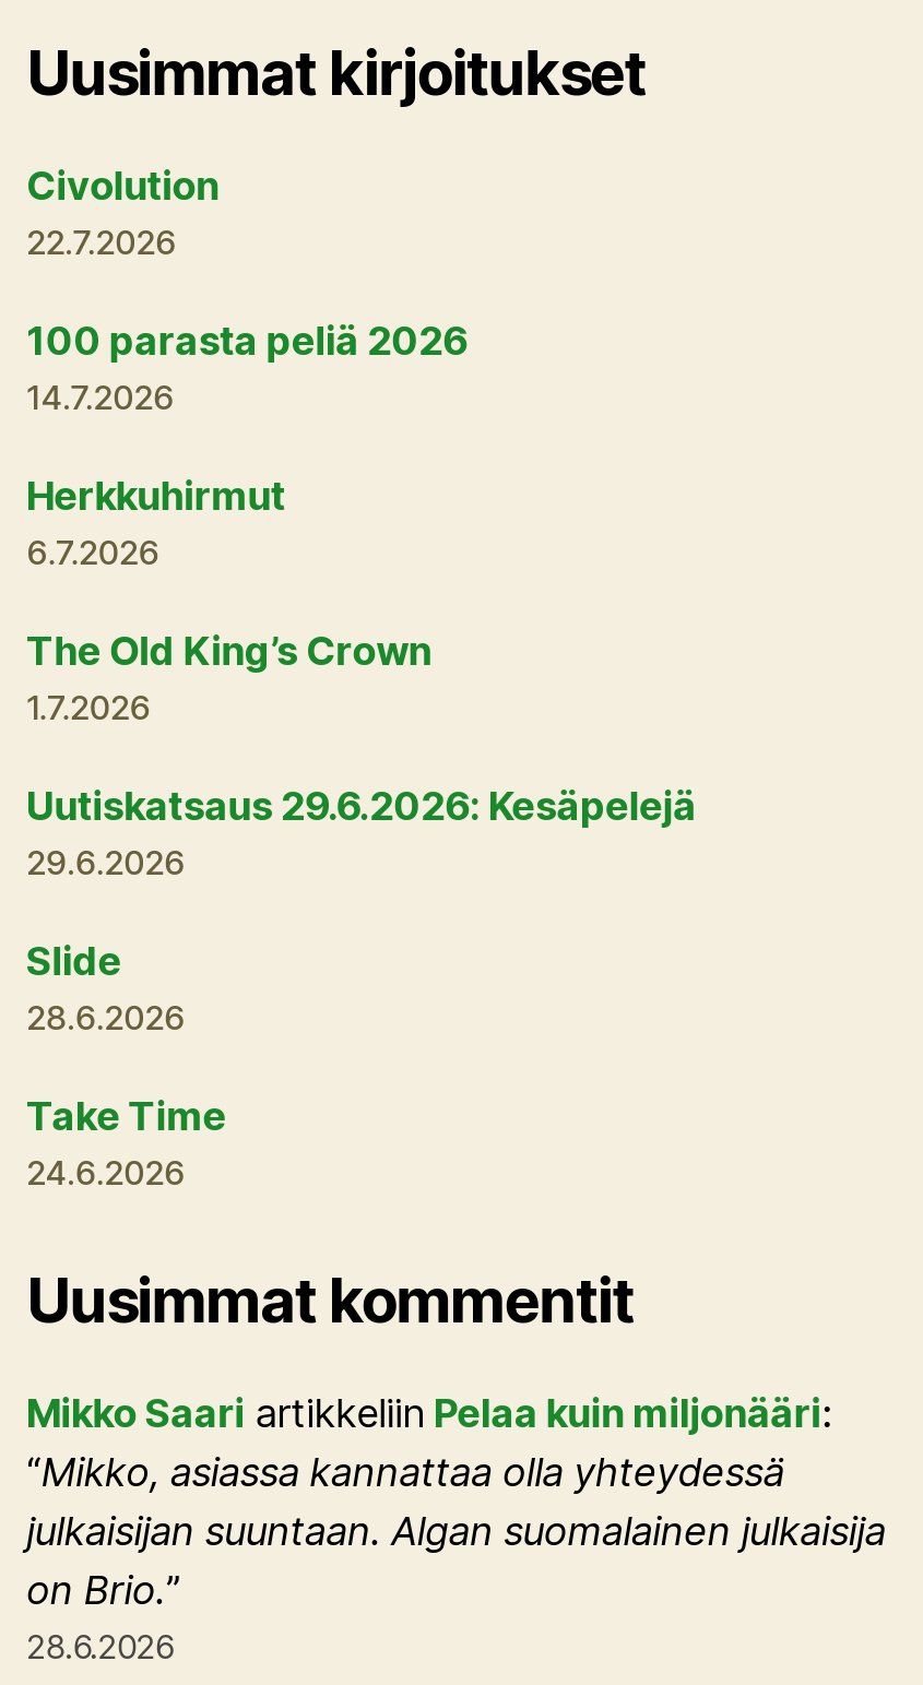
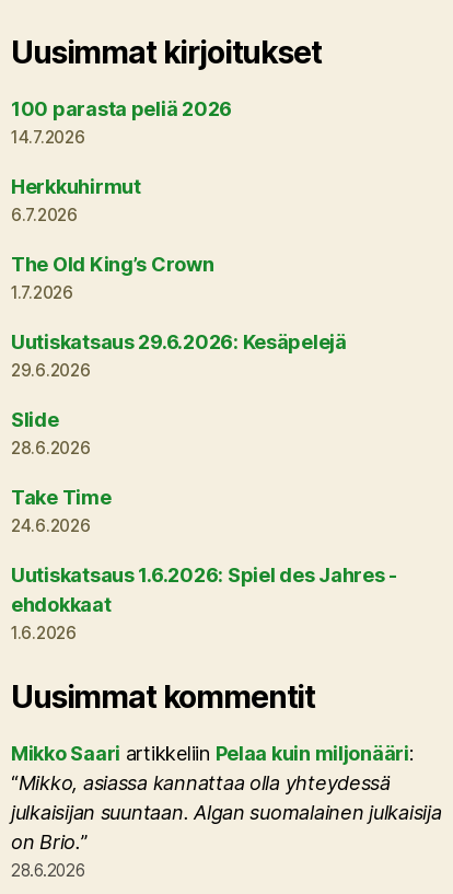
- Civolution
- 22.7.2026

moved up: 100 parasta peliä 2026 | 14.7.2026 | Herkkuhirmut | ... | Take Time | 24.6.2026

+ Uutiskatsaus 1.6.2026: Spiel des Jahres -
+ ehdokkaat
+ 1.6.2026
